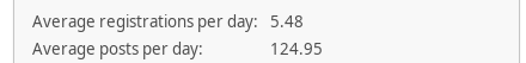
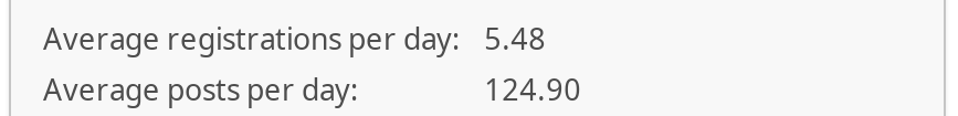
- 124.95
+ 124.90
